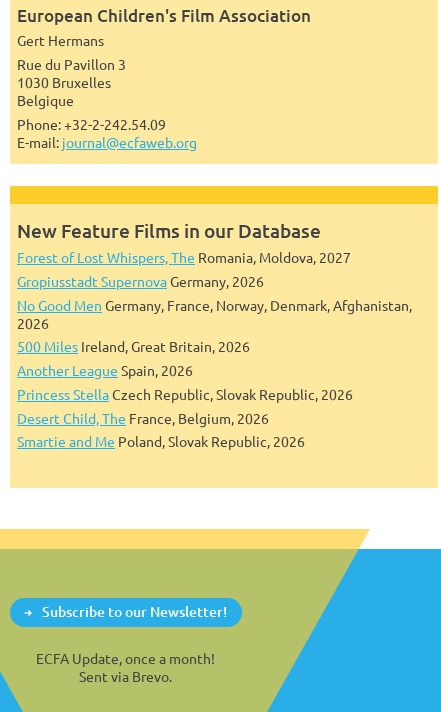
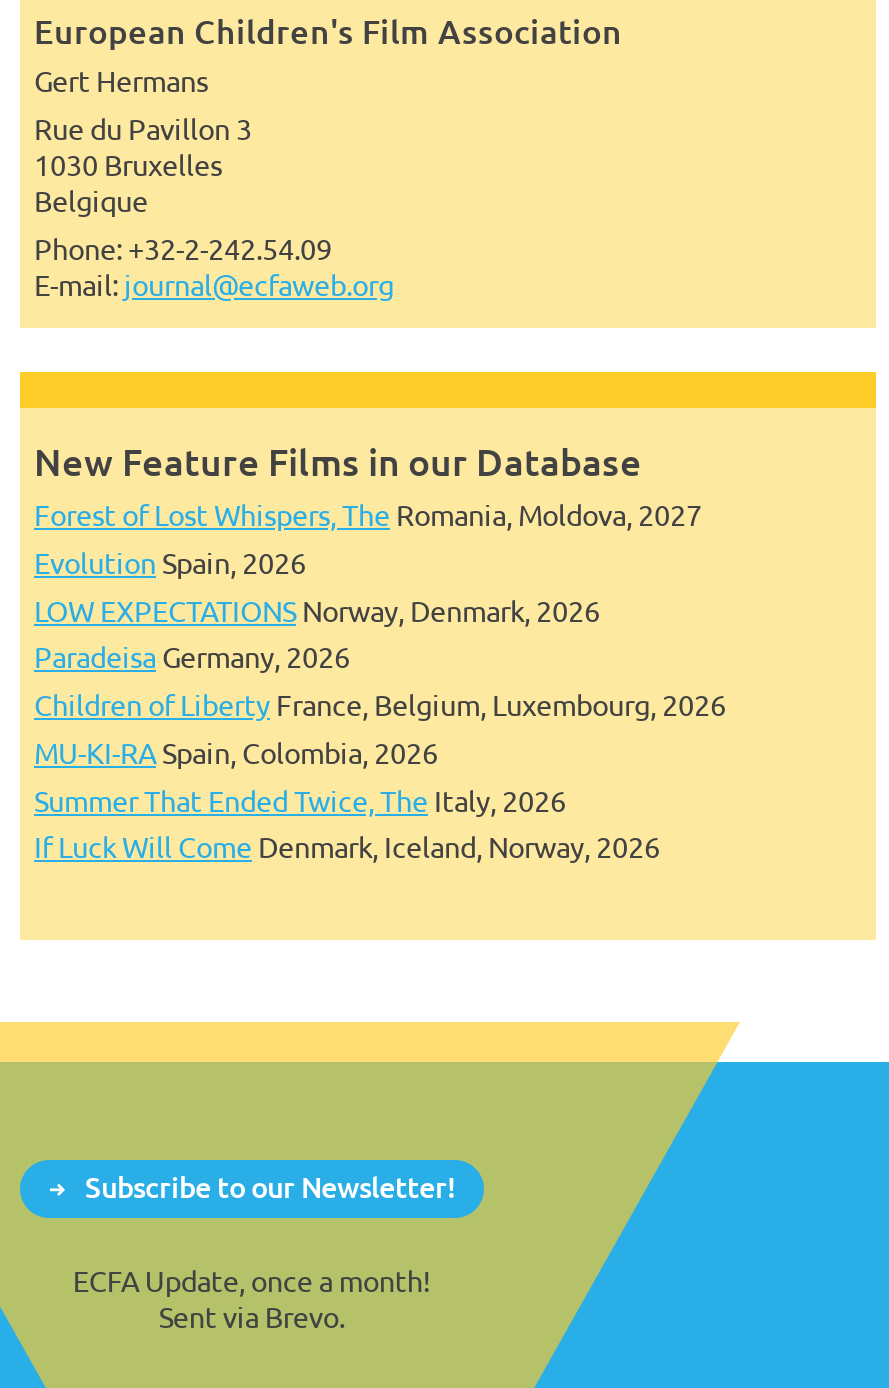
- Gropiusstadt Supernova Germany, 2026
- No Good Men Germany, France, Norway, Denmark, Afghanistan,
- 2026
- 500 Miles Ireland, Great Britain, 2026
- Another League Spain, 2026
- Princess Stella Czech Republic, Slovak Republic, 2026
- Desert Child, The France, Belgium, 2026
- Smartie and Me Poland, Slovak Republic, 2026
+ Evolution Spain, 2026
+ LOW EXPECTATIONS Norway, Denmark, 2026
+ Paradeisa Germany, 2026
+ Children of Liberty France, Belgium, Luxembourg, 2026
+ MU-KI-RA Spain, Colombia, 2026
+ Summer That Ended Twice, The Italy, 2026
+ If Luck Will Come Denmark, Iceland, Norway, 2026
